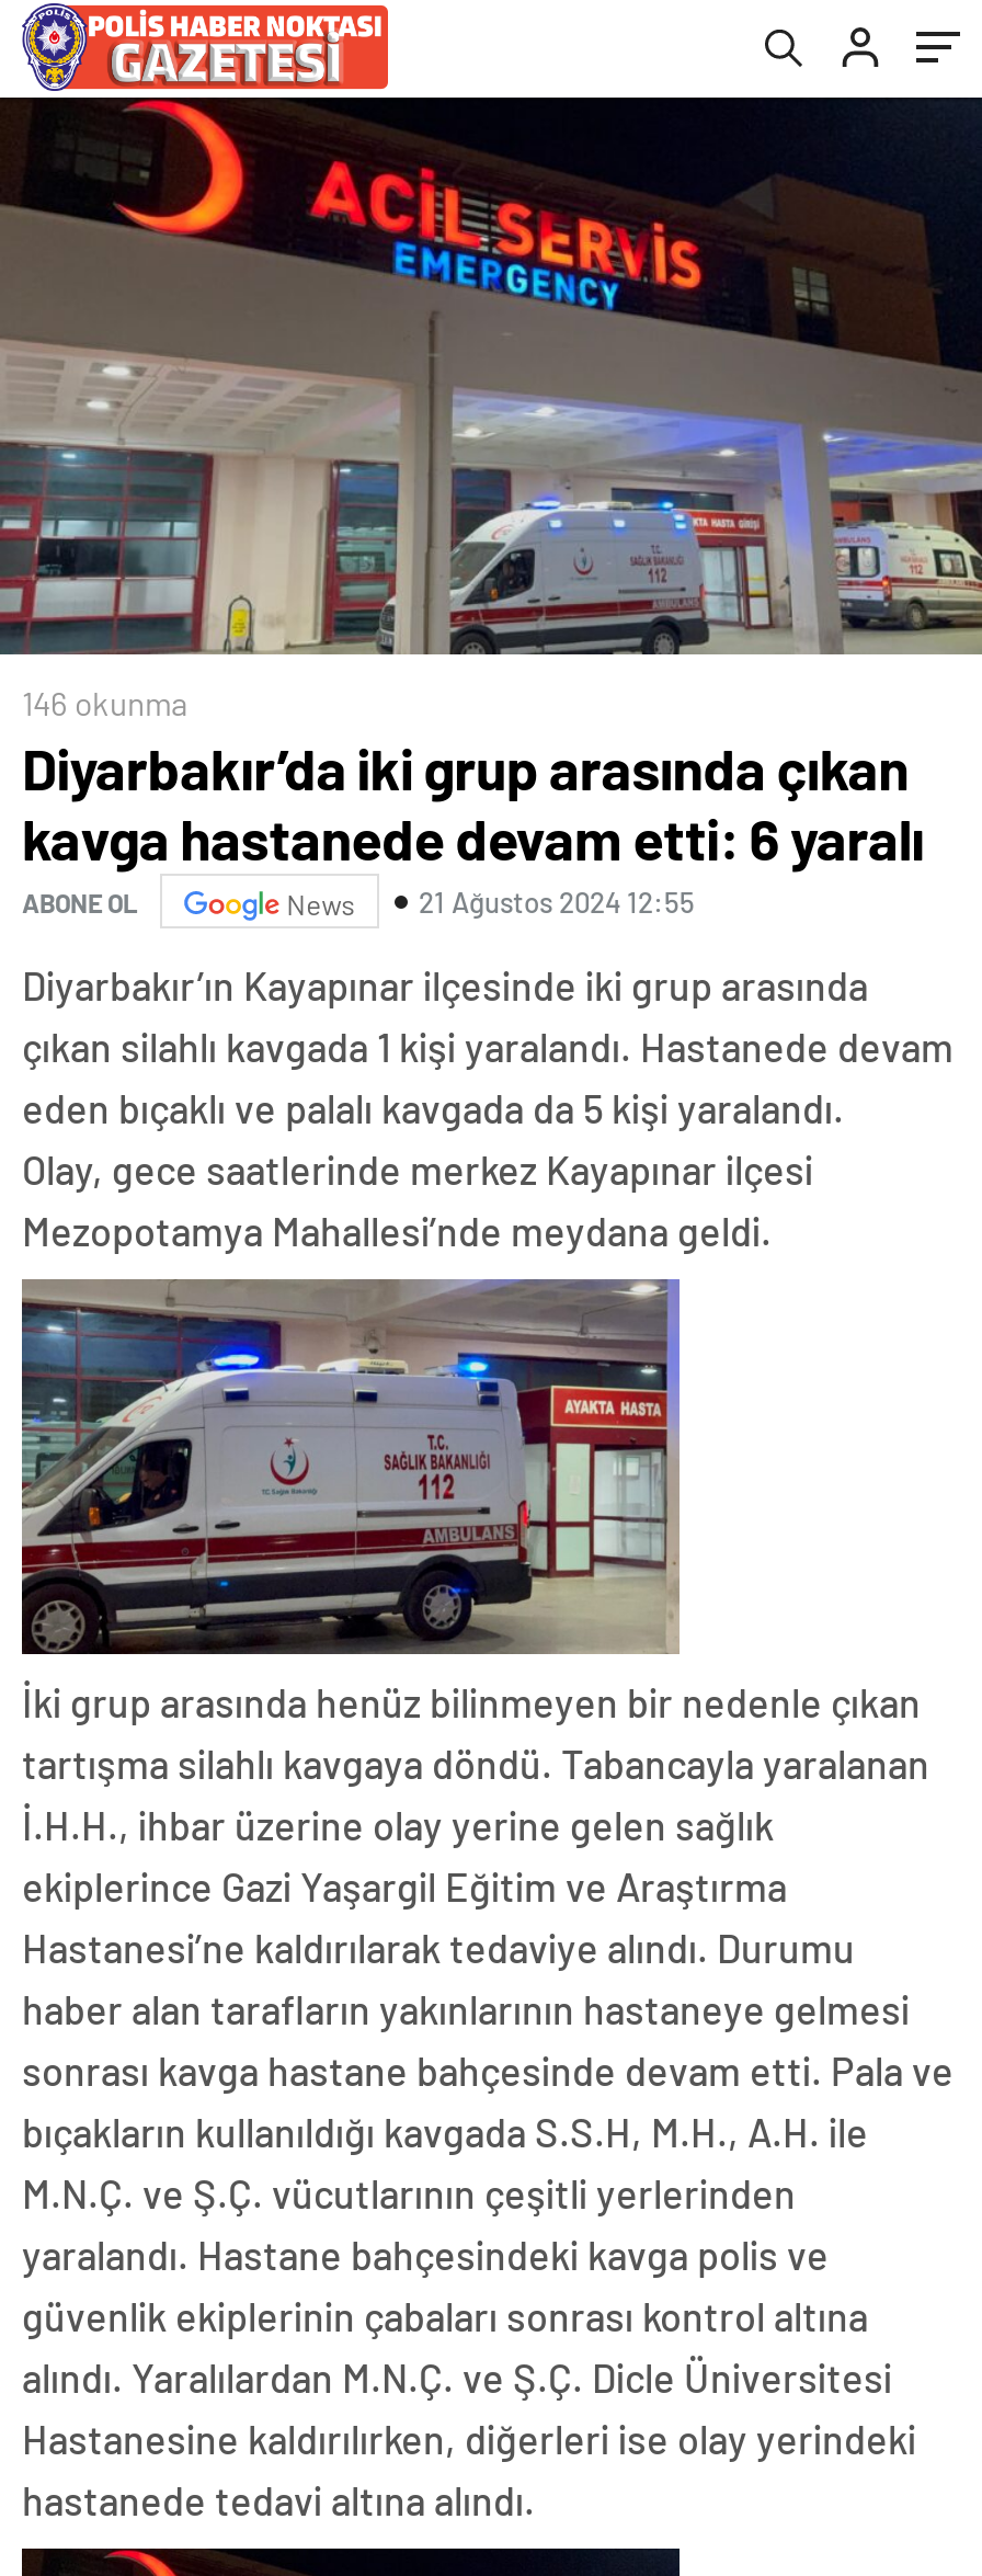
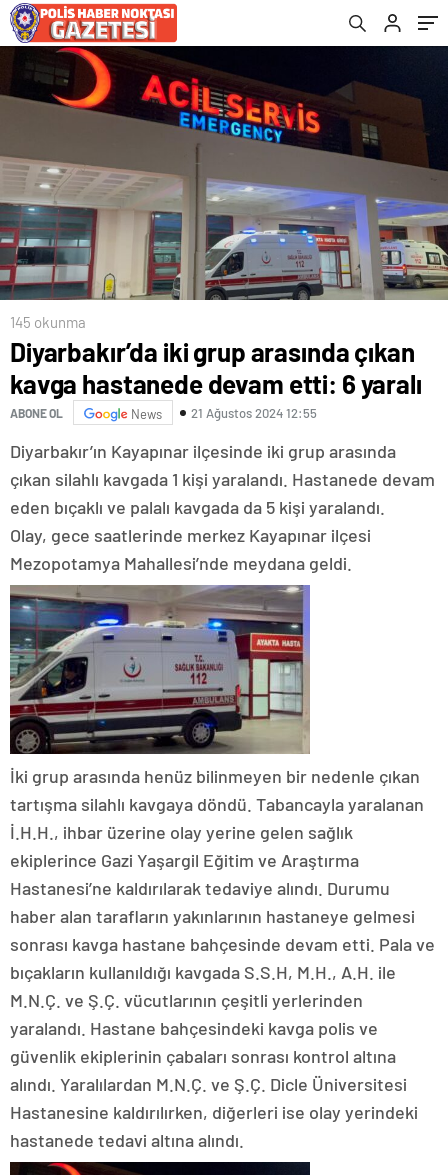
- 146 okunma
+ 145 okunma
